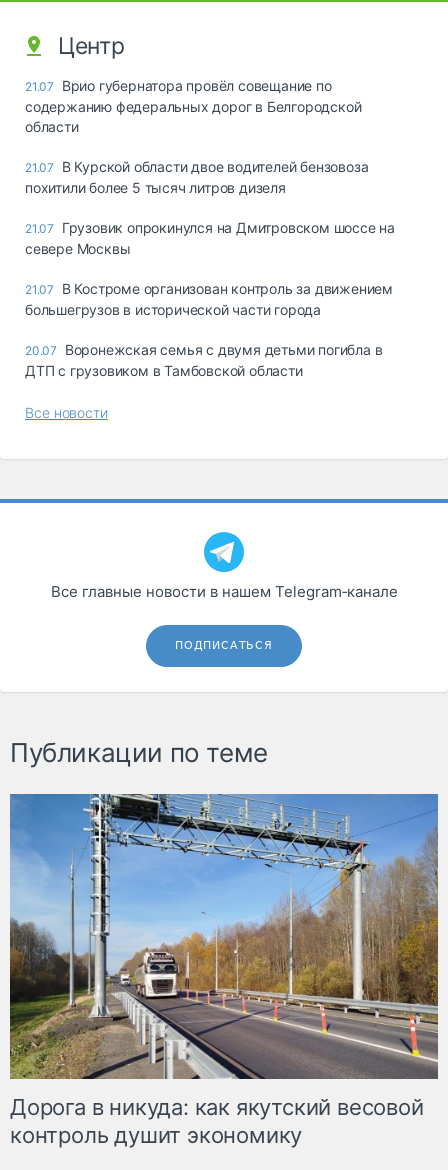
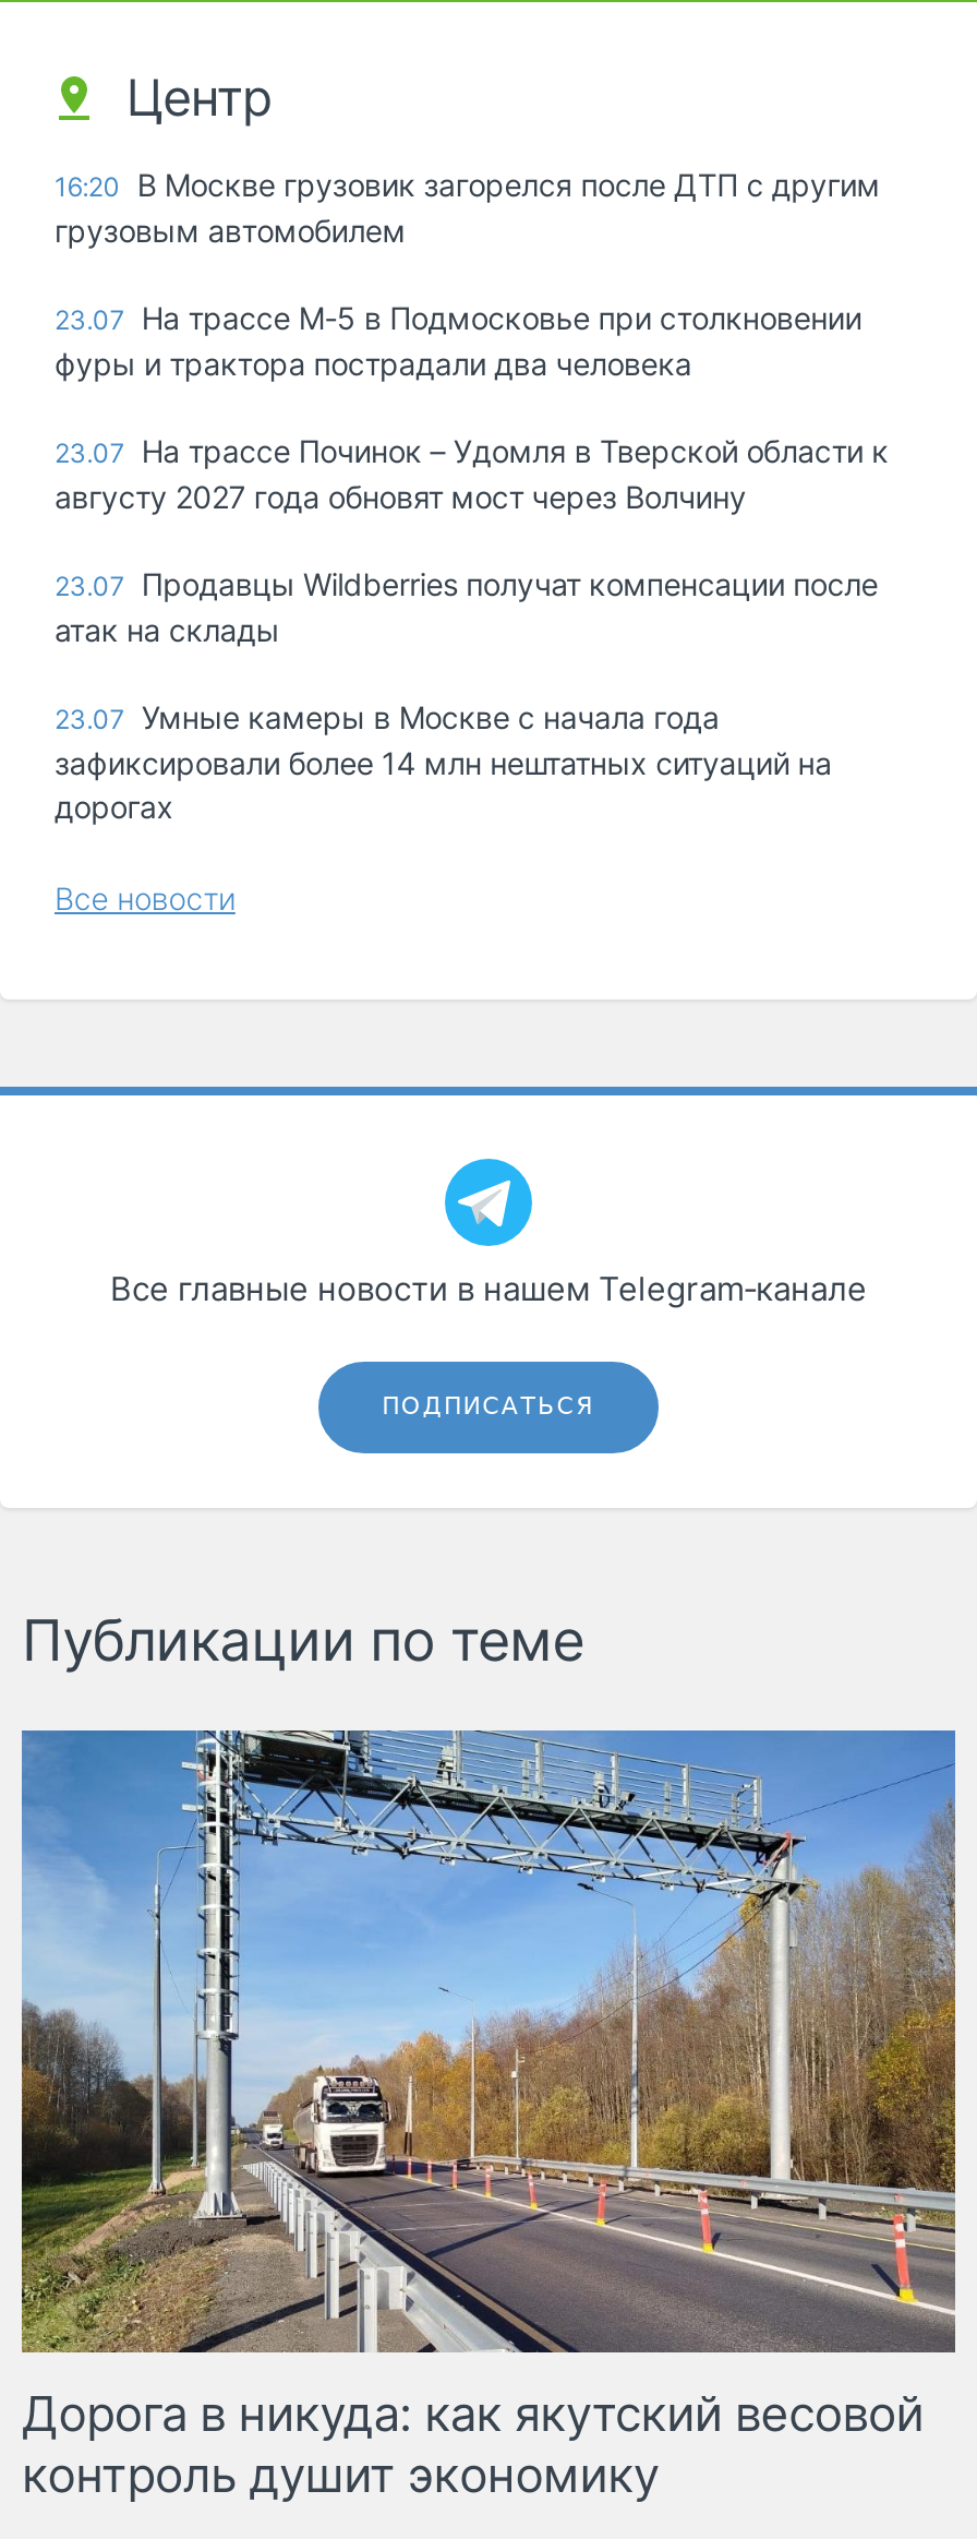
- 21.07 Врио губернатора провёл совещание по
- содержанию федеральных дорог в Белгородской
- области
+ 16:20 В Москве грузовик загорелся после ДТП с другим
+ грузовым автомобилем

- 21.07 В Курской области двое водителей бензовоза
- похитили более 5 тысяч литров дизеля
+ 23.07 На трассе М-5 в Подмосковье при столкновении
+ фуры и трактора пострадали два человека

- 21.07 Грузовик опрокинулся на Дмитровском шоссе на
- севере Москвы
+ 23.07 На трассе Починок – Удомля в Тверской области к
+ августу 2027 года обновят мост через Волчину

- 21.07 В Костроме организован контроль за движением
- большегрузов в исторической части города
+ 23.07 Продавцы Wildberries получат компенсации после
+ атак на склады

- 20.07 Воронежская семья с двумя детьми погибла в
- ДТП с грузовиком в Тамбовской области
+ 23.07 Умные камеры в Москве с начала года
+ зафиксировали более 14 млн нештатных ситуаций на
+ дорогах
